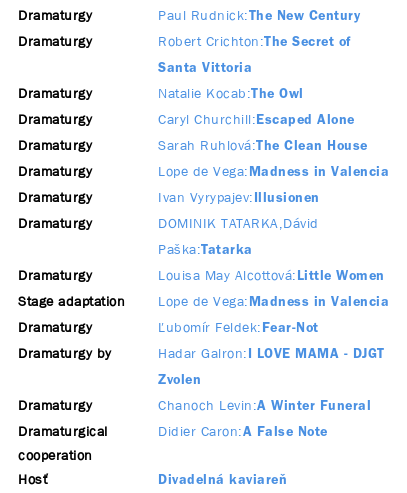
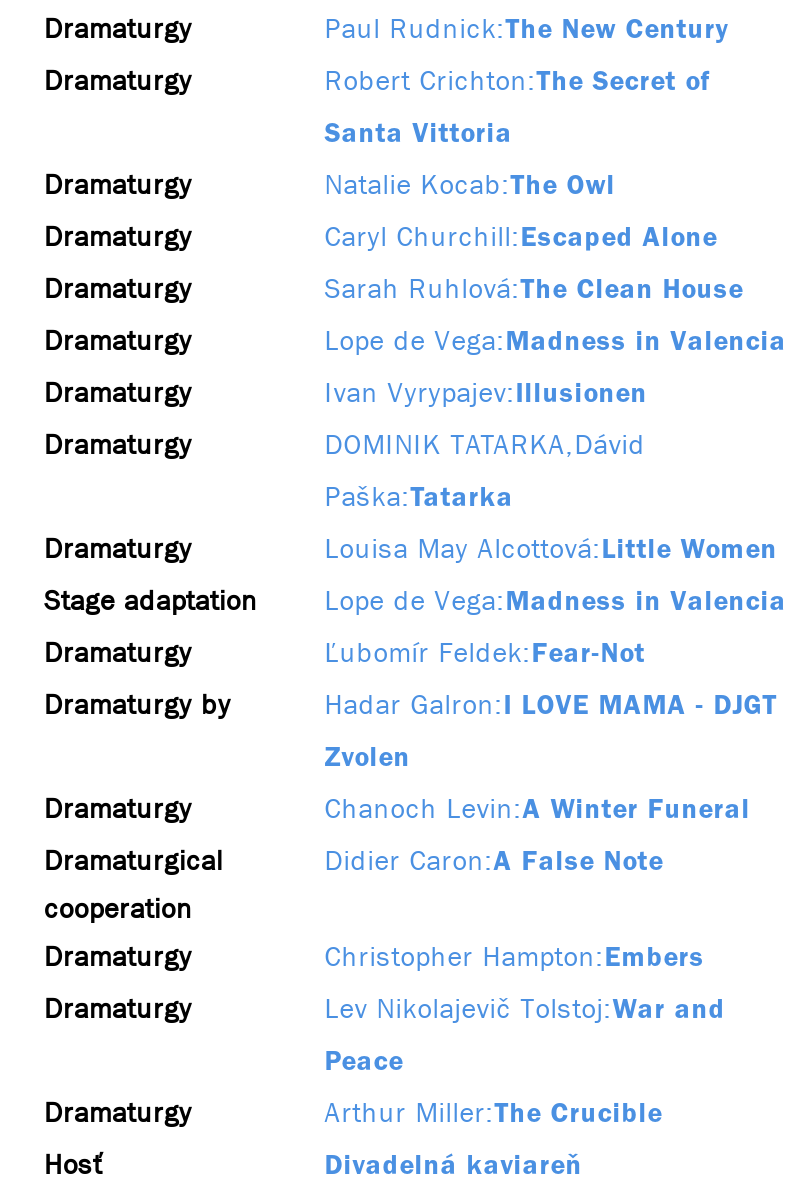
+ Dramaturgy
+ Christopher Hampton Embers
+ Dramaturgy
+ Lev Nikolajevič Tolstoj War and
+ Peace
+ Dramaturgy
+ Arthur Miller The Crucible
